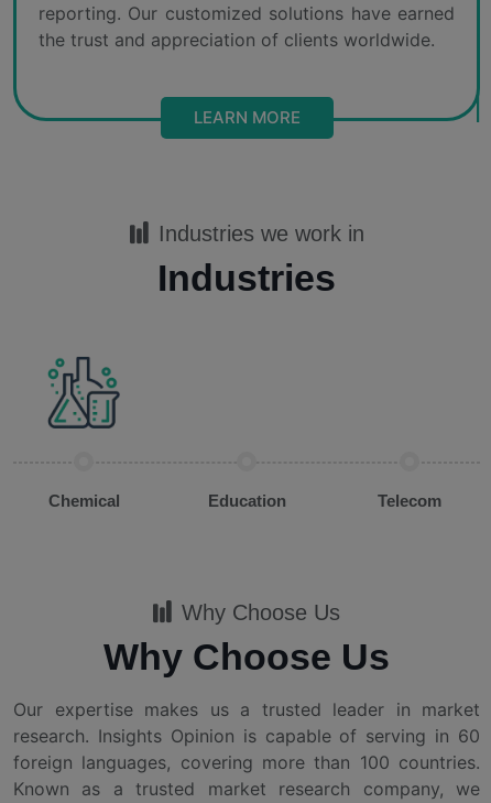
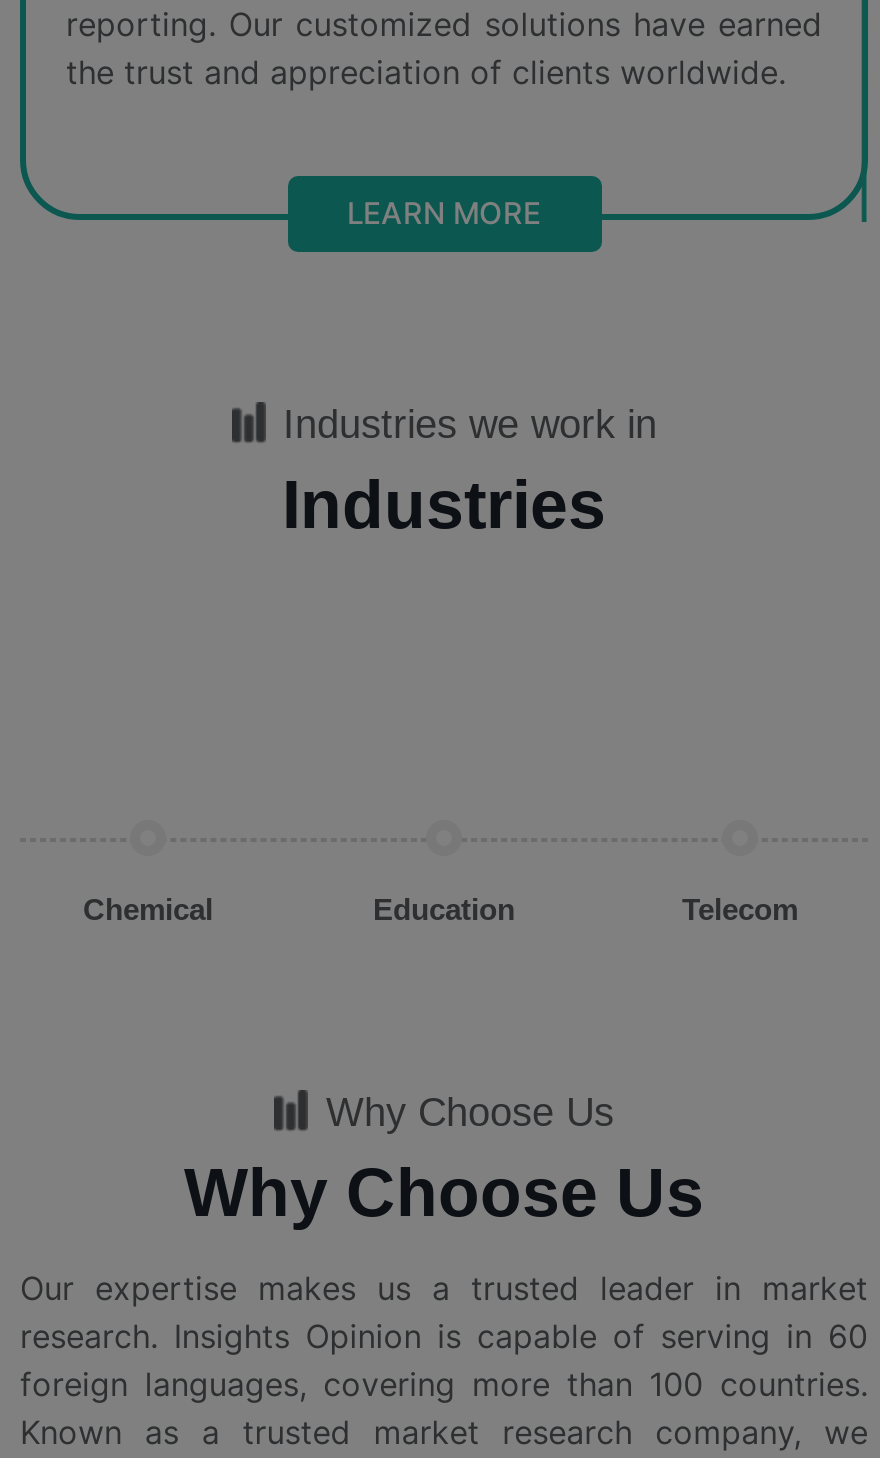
- [image]
